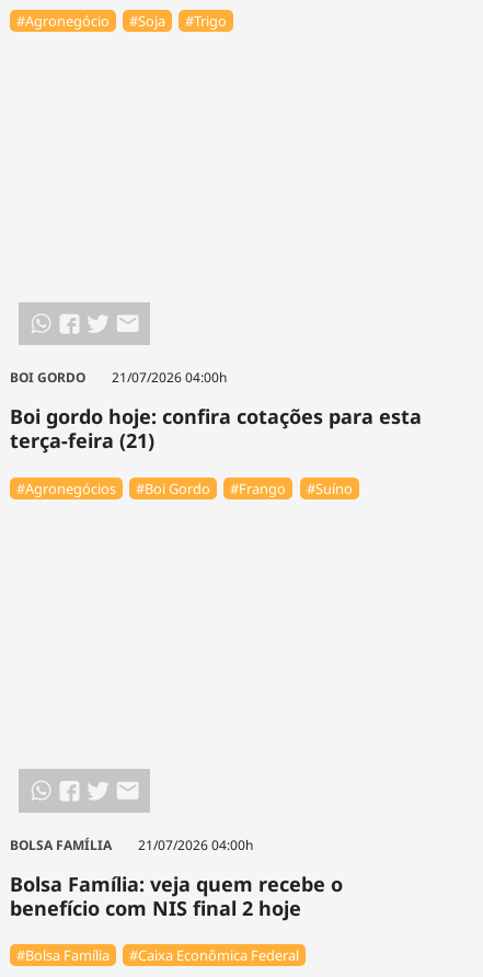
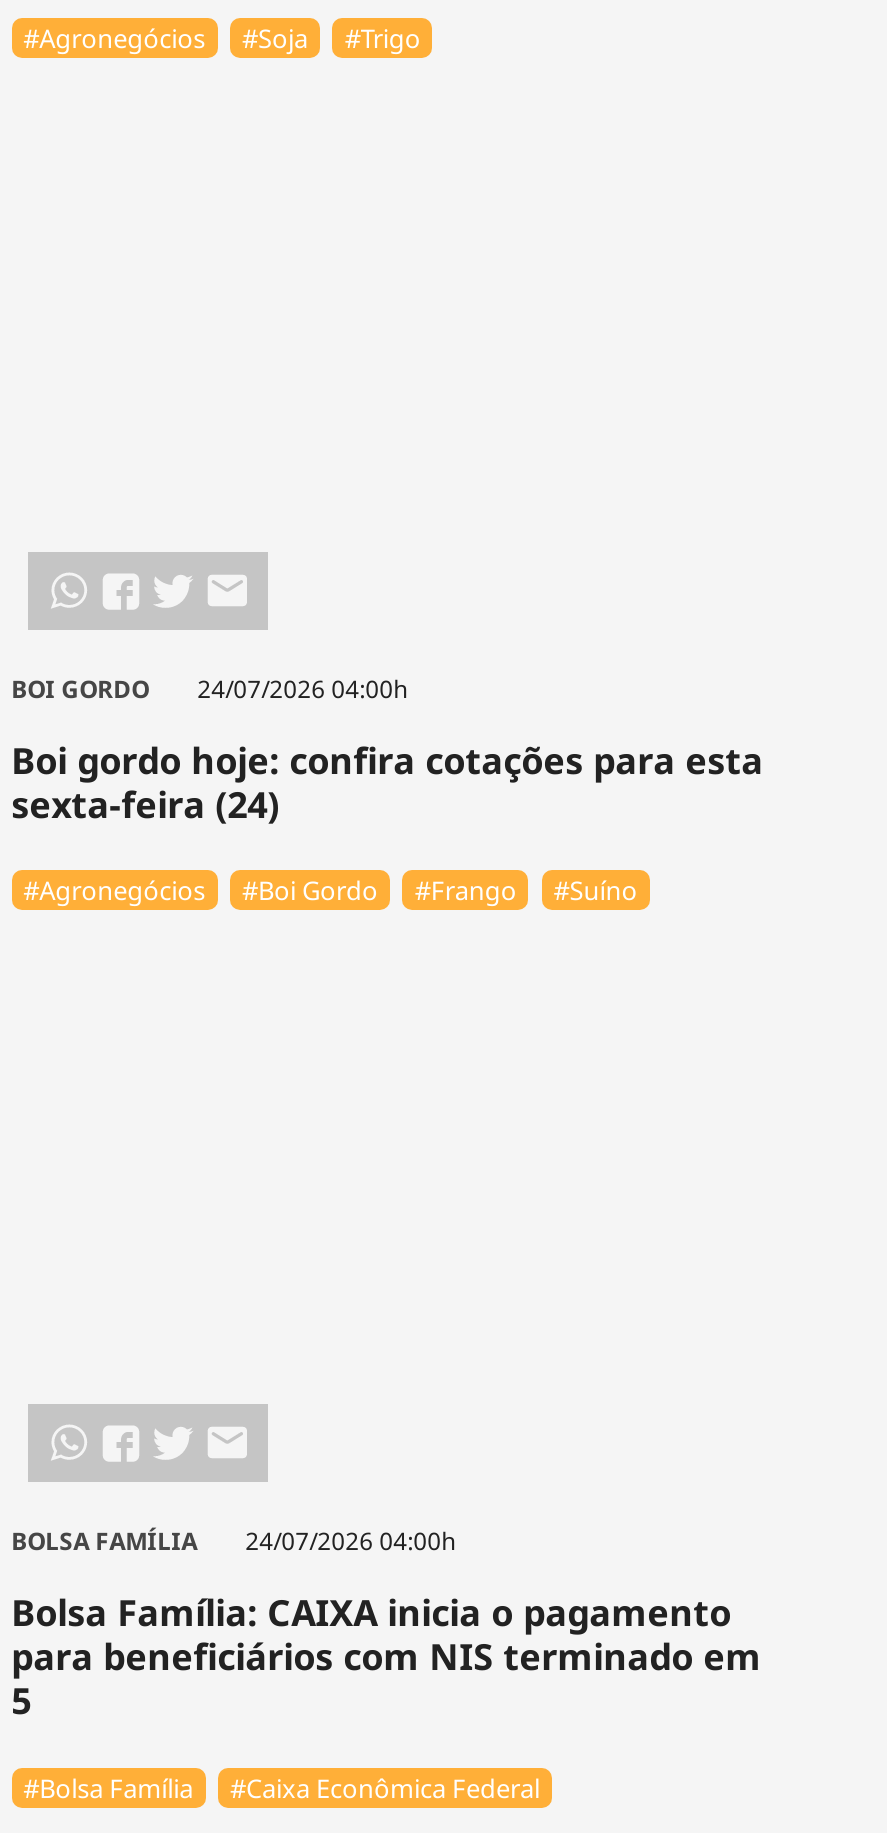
- #Agronegócio
+ #Agronegócios

- BOI GORDO 21/07/2026 04:00h
+ BOI GORDO 24/07/2026 04:00h

- terça-feira (21)
+ sexta-feira (24)

- BOLSA FAMÍLIA 21/07/2026 04:00h
+ BOLSA FAMÍLIA 24/07/2026 04:00h

- Bolsa Família: veja quem recebe o
- benefício com NIS final 2 hoje
+ Bolsa Família: CAIXA inicia o pagamento
+ para beneficiários com NIS terminado em
+ 5
